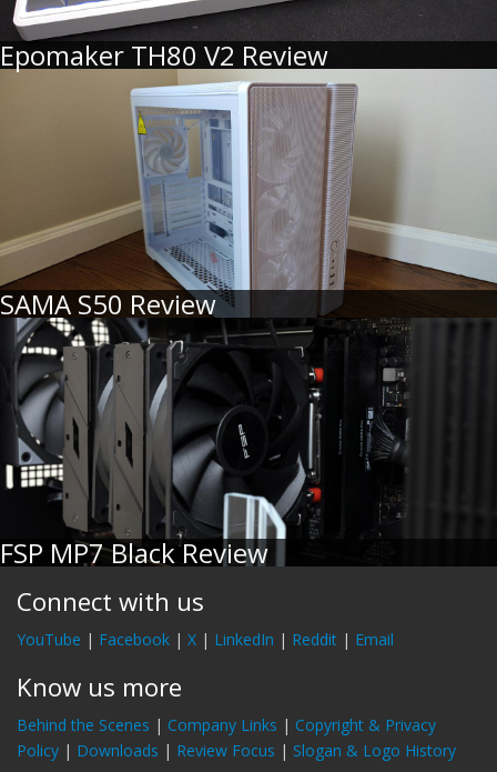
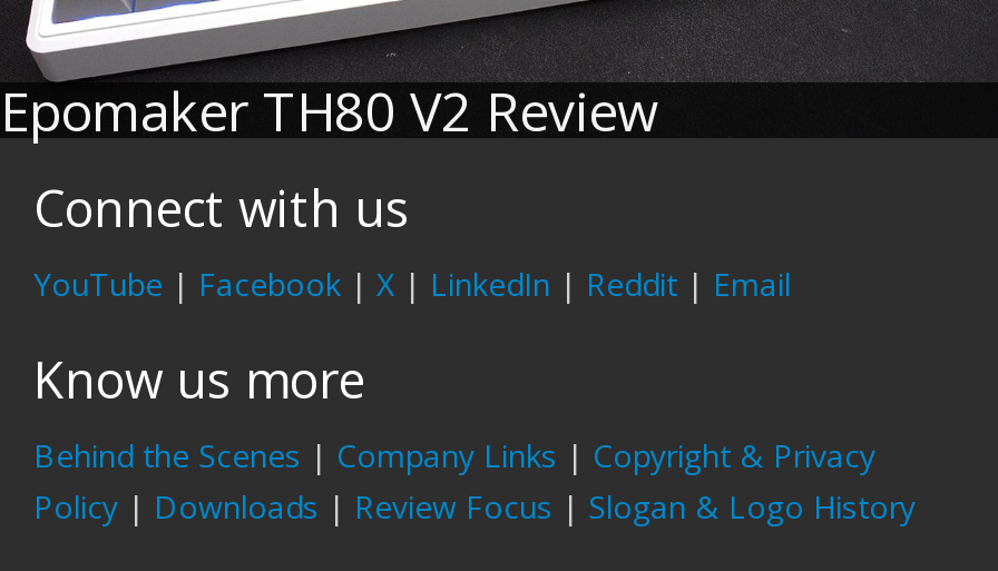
- [image]
- SAMA S50 Review

- FSP MP7 Black Review
